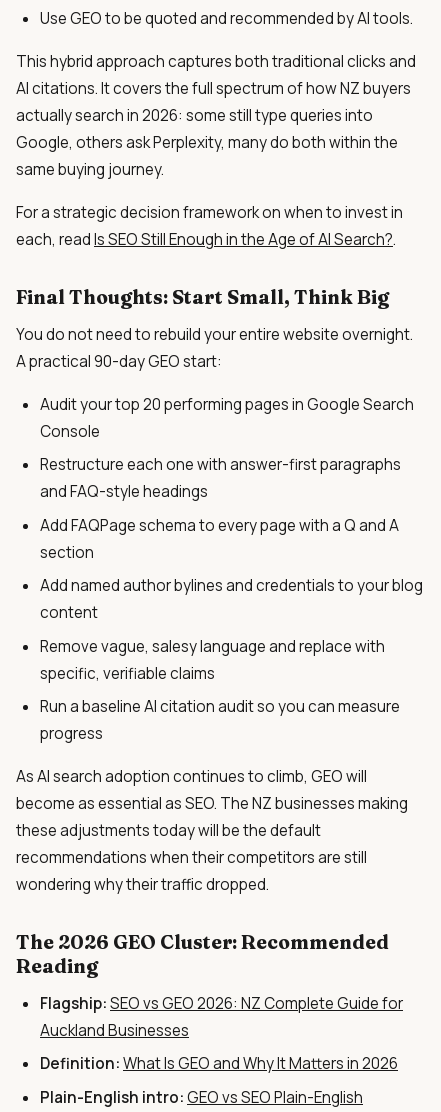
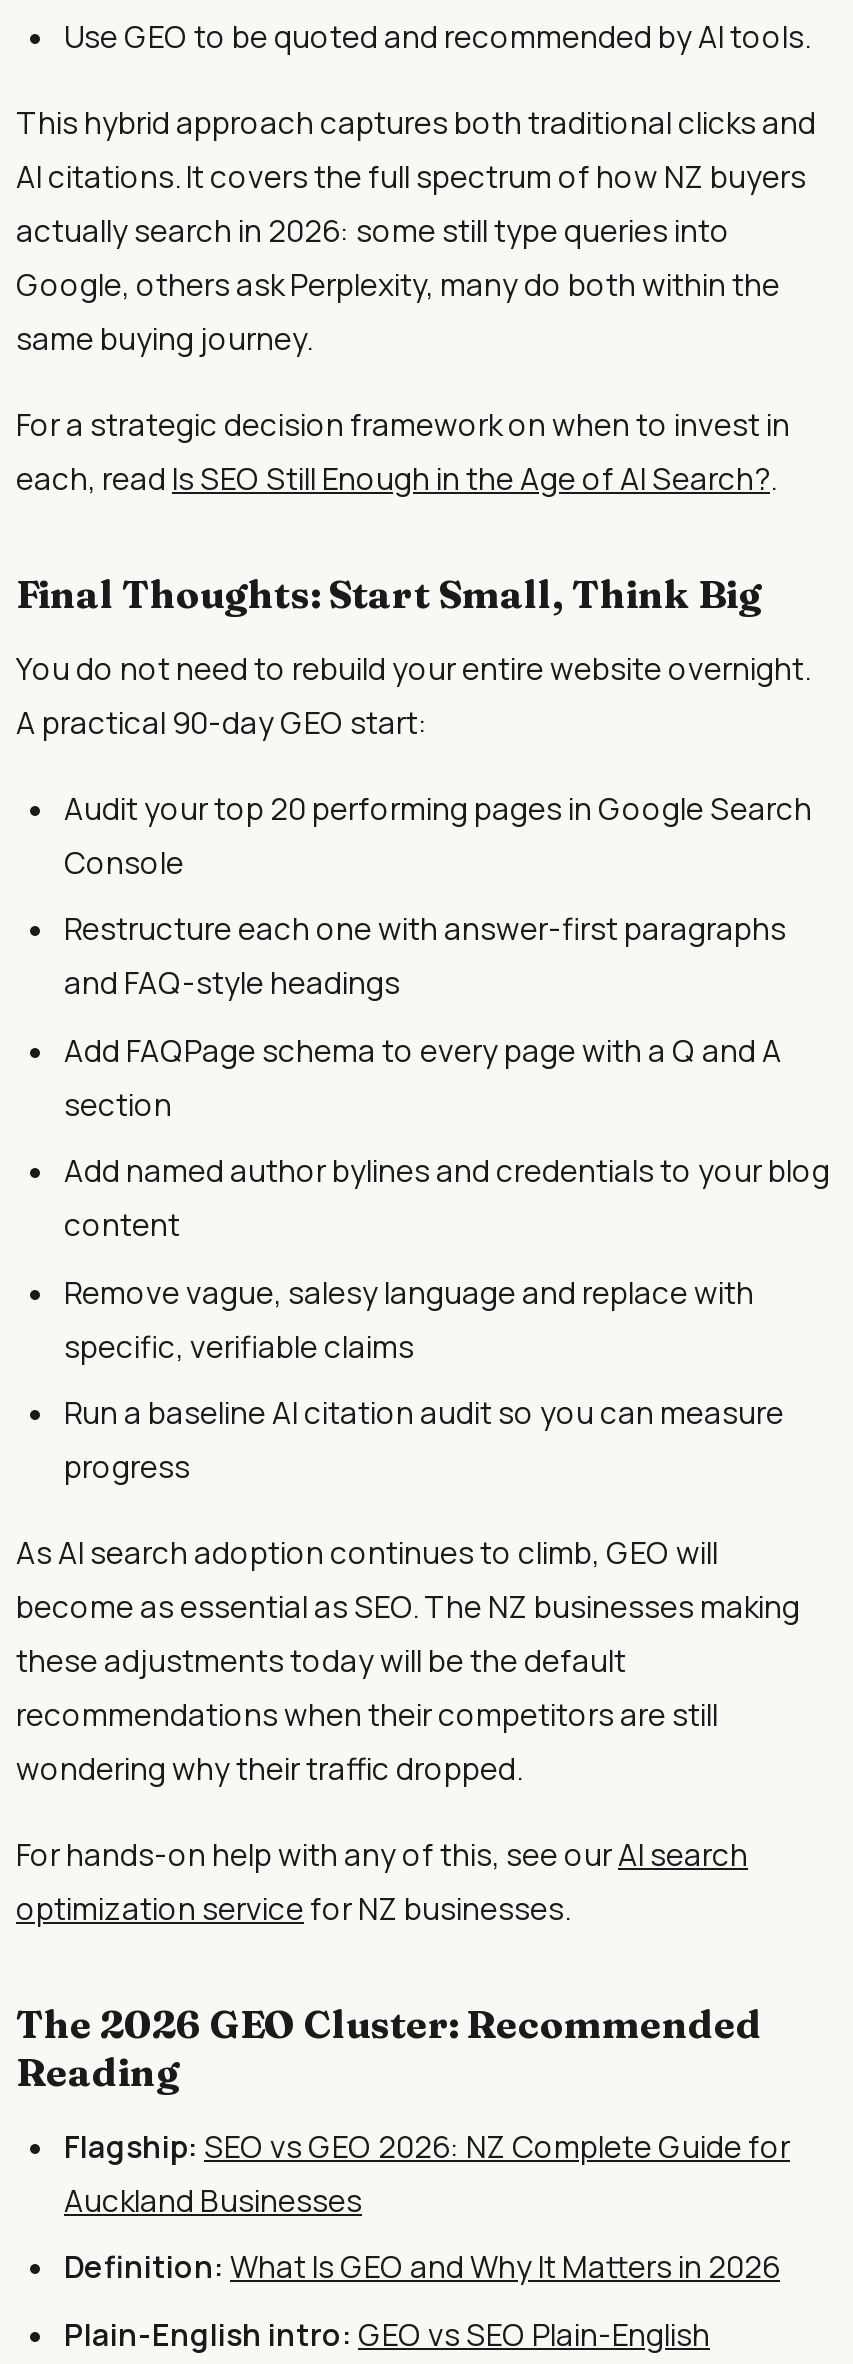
+ For hands-on help with any of this, see ourAI search
+ optimization service for NZ businesses.
